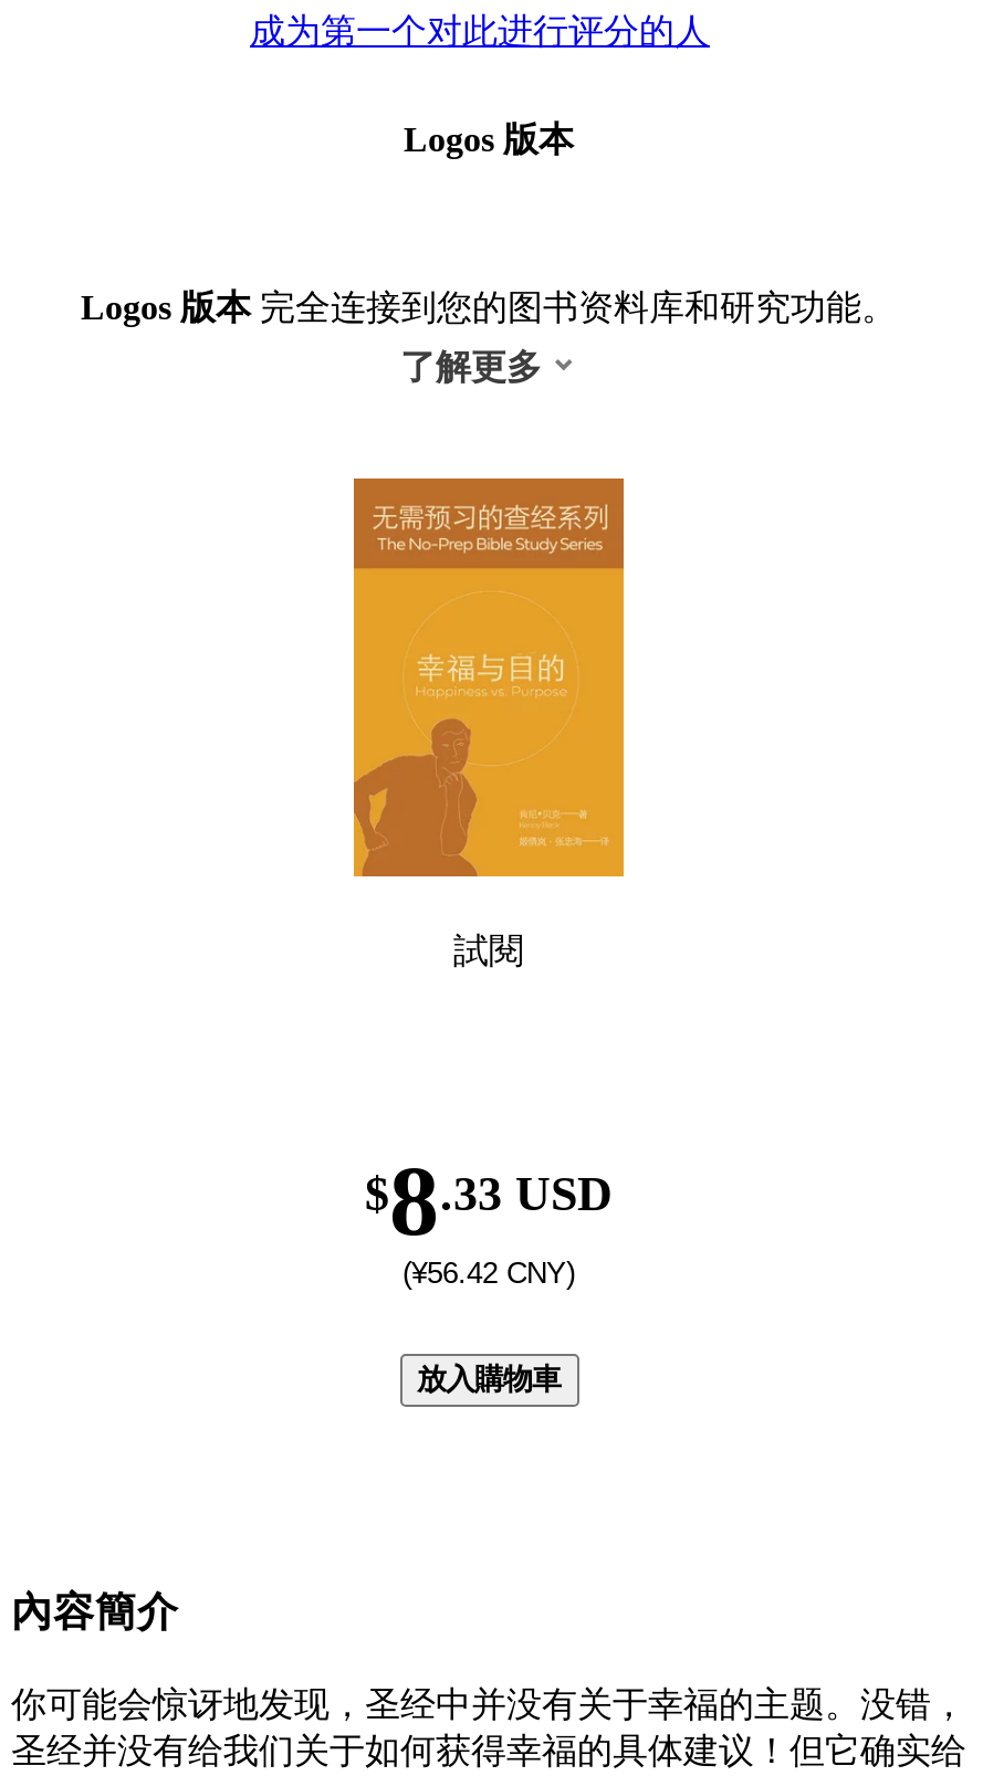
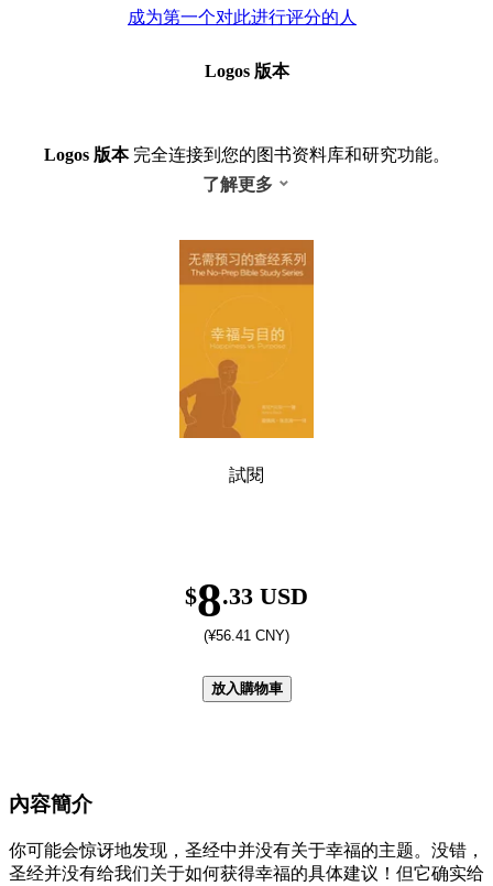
- (¥56.42 CNY)
+ (¥56.41 CNY)
